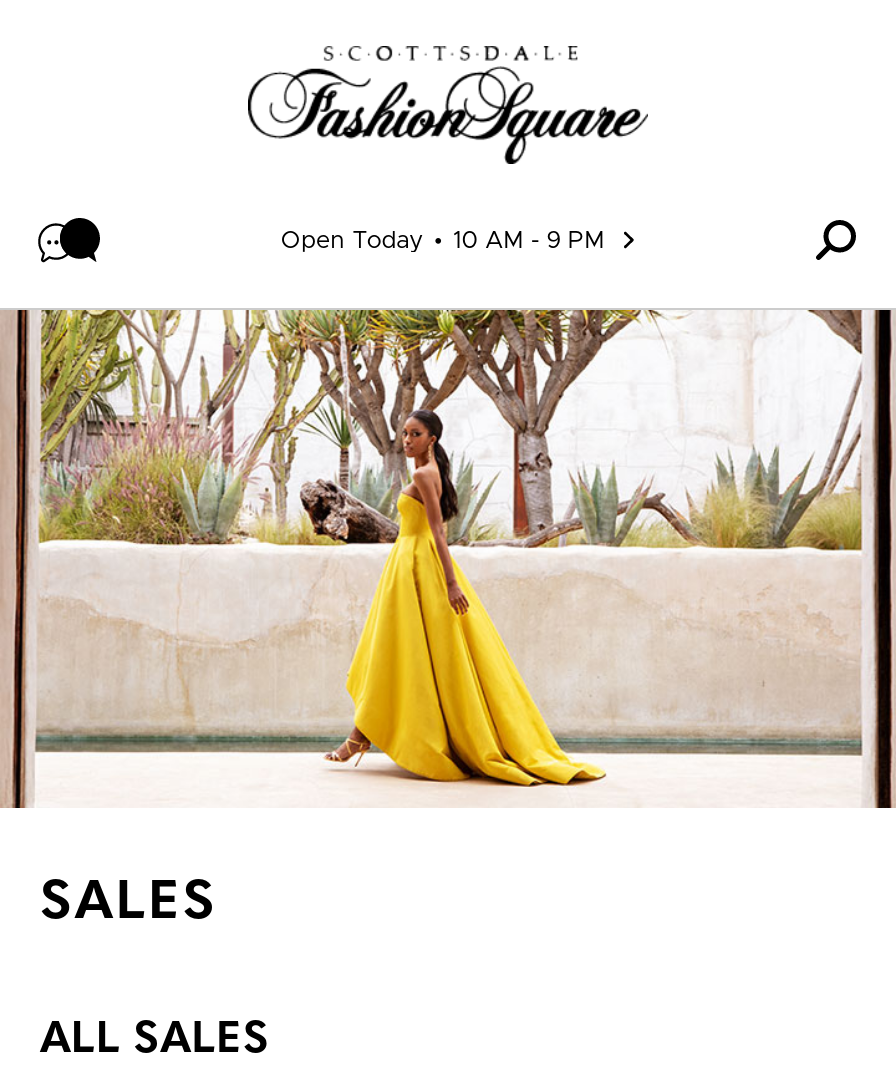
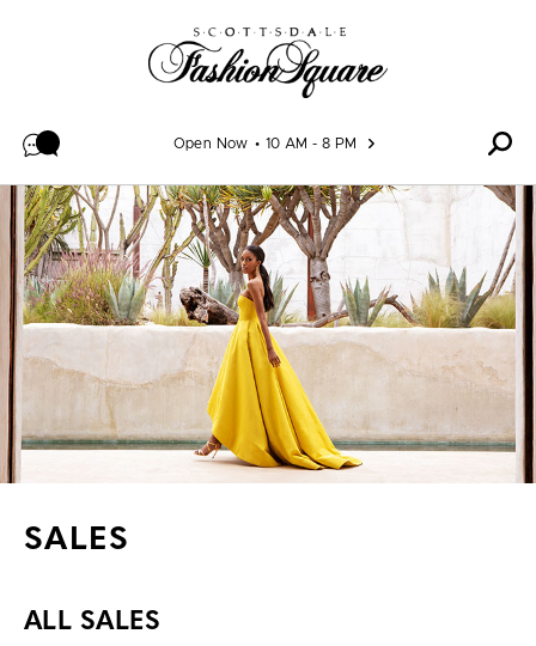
- Open Today
+ Open Now

- 10 AM - 9 PM
+ 10 AM - 8 PM
